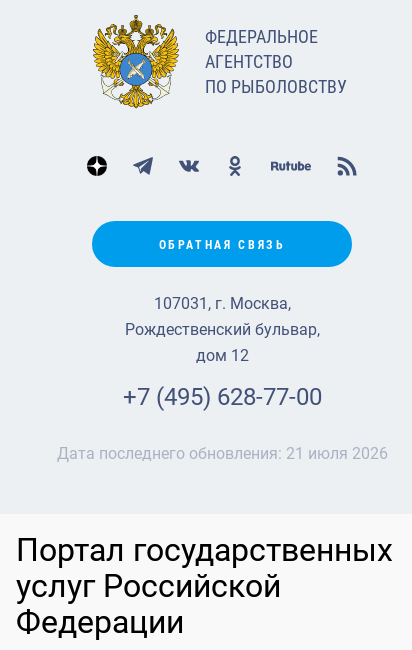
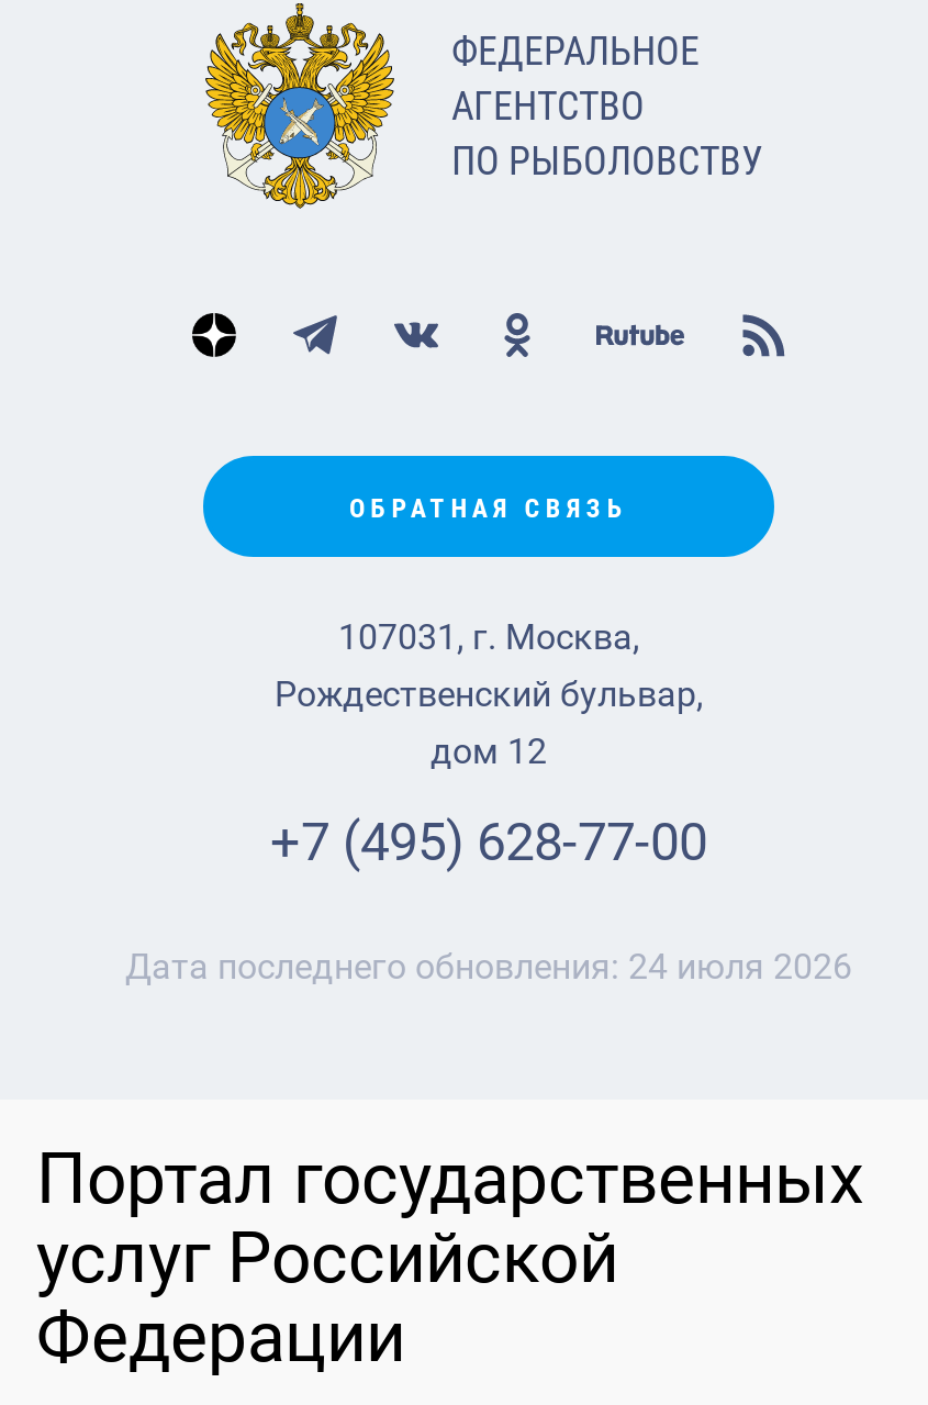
- Дата последнего обновления: 21 июля 2026
+ Дата последнего обновления: 24 июля 2026
